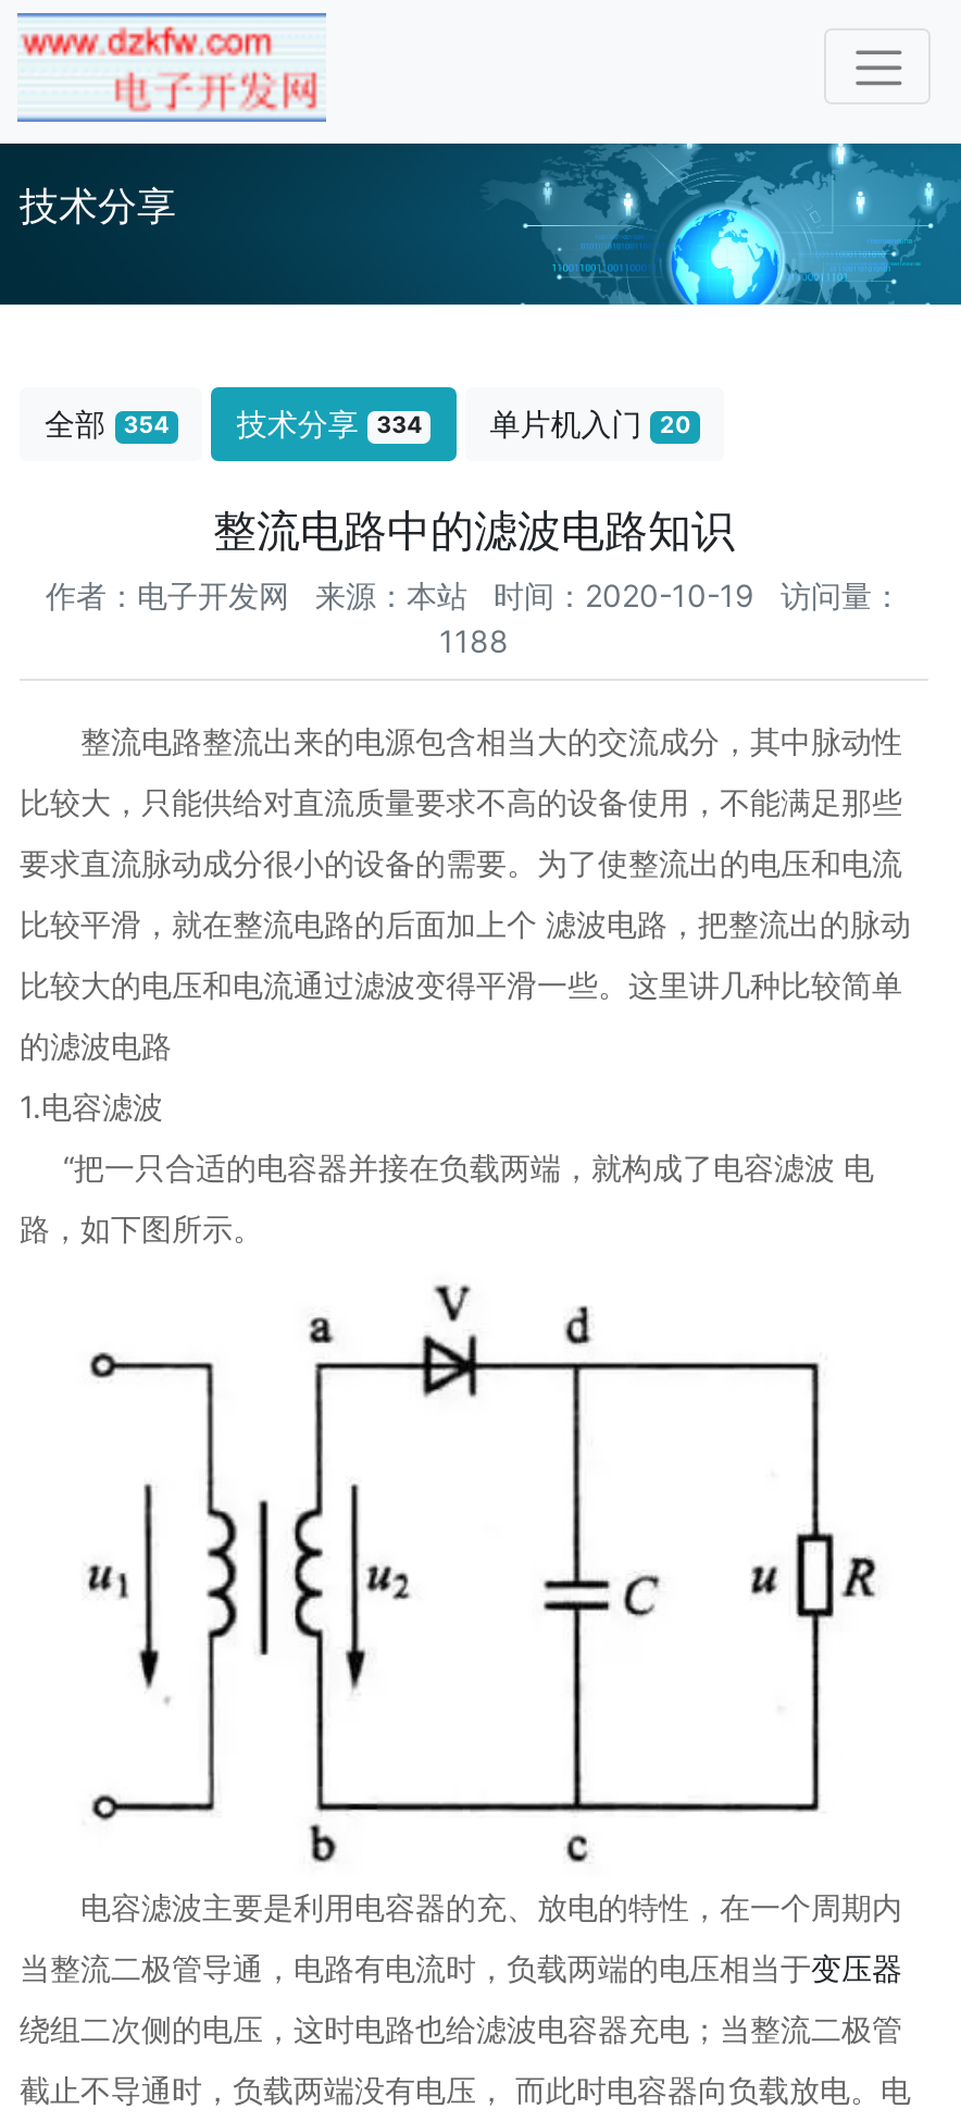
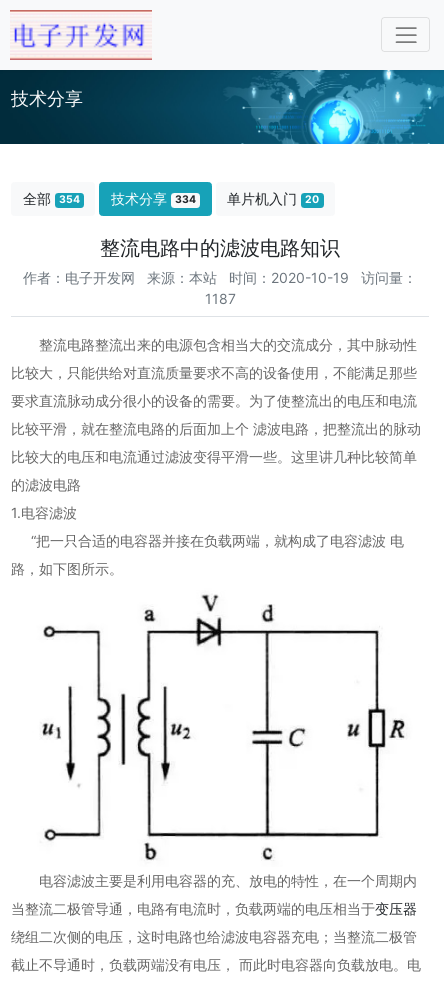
- [image]
+ [image]

- 1188
+ 1187
